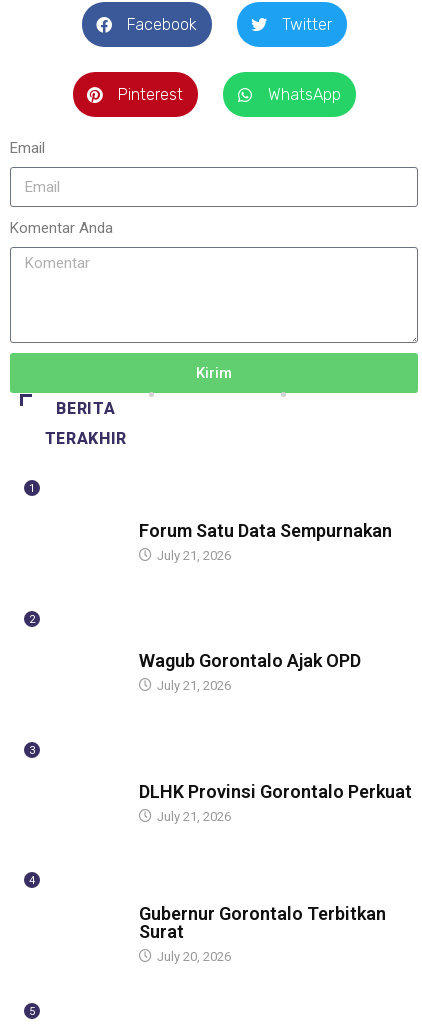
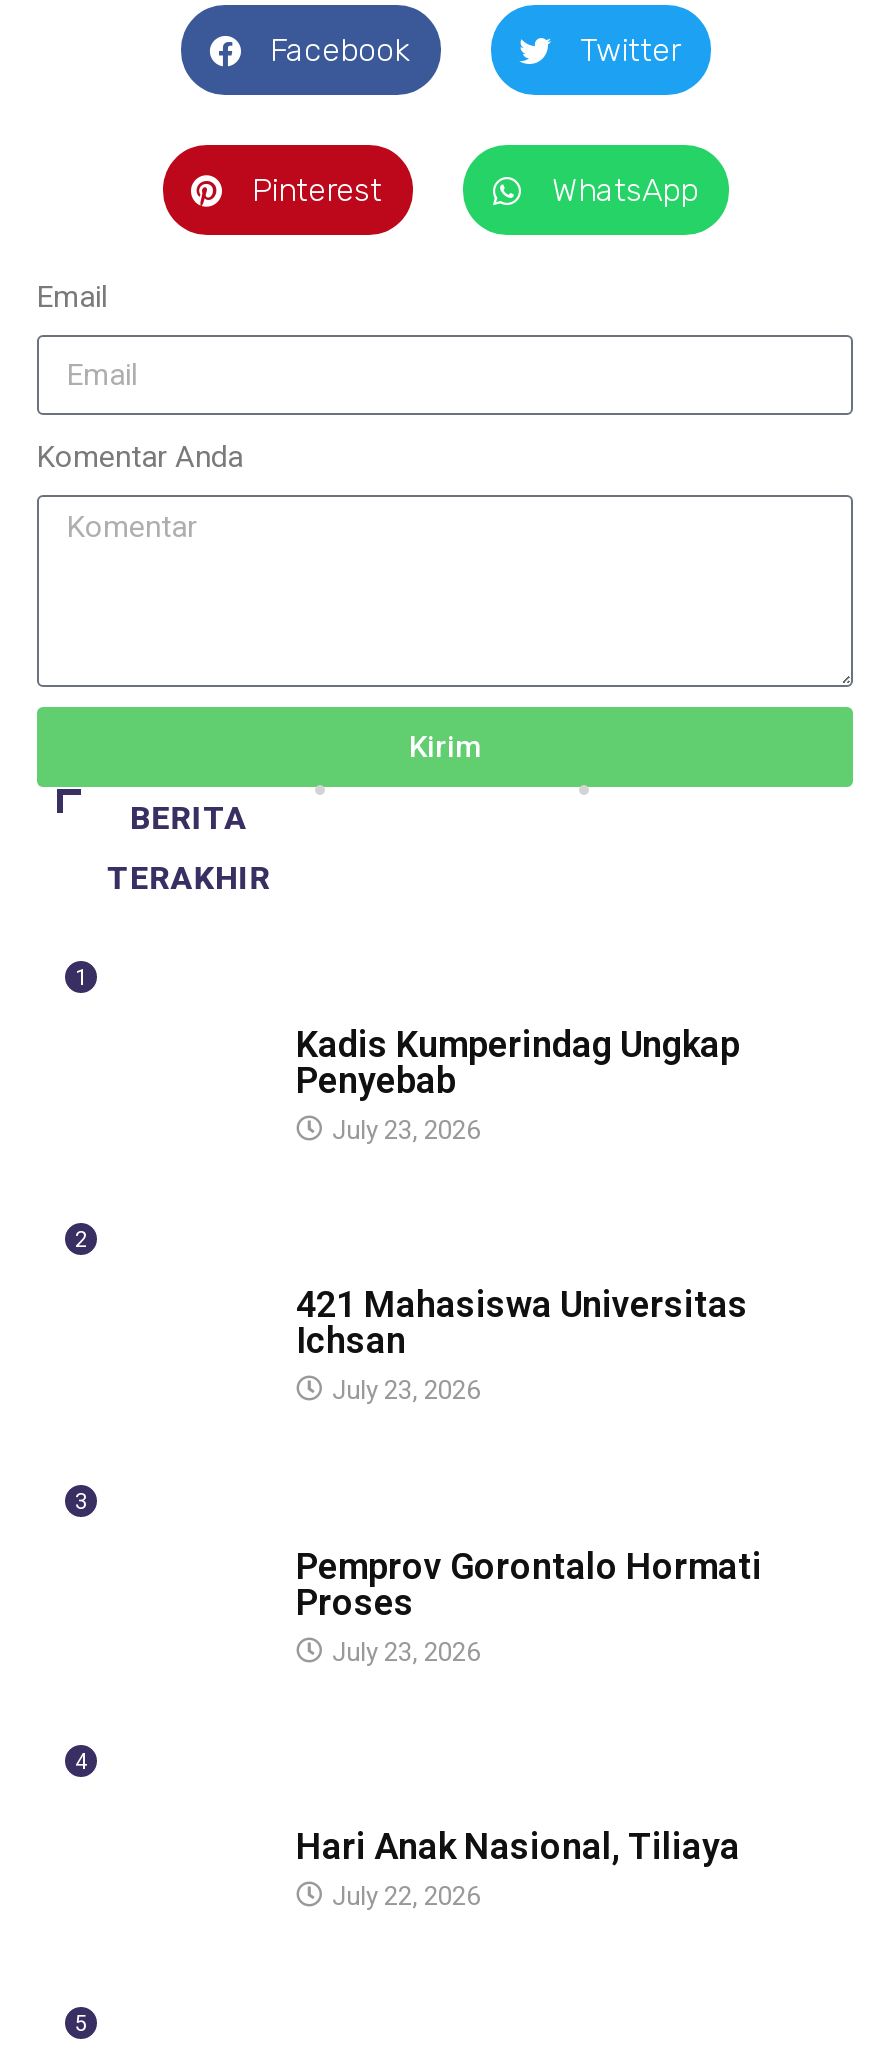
- Forum Satu Data Sempurnakan
- July 21, 2026
+ Kadis Kumperindag Ungkap
+ Penyebab
+ July 23, 2026

- Wagub Gorontalo Ajak OPD
- July 21, 2026
+ 421 Mahasiswa Universitas
+ Ichsan
+ July 23, 2026

- DLHK Provinsi Gorontalo Perkuat
- July 21, 2026
+ Pemprov Gorontalo Hormati
+ Proses
+ July 23, 2026

- Gubernur Gorontalo Terbitkan
- Surat
- July 20, 2026
+ Hari Anak Nasional, Tiliaya
+ July 22, 2026
